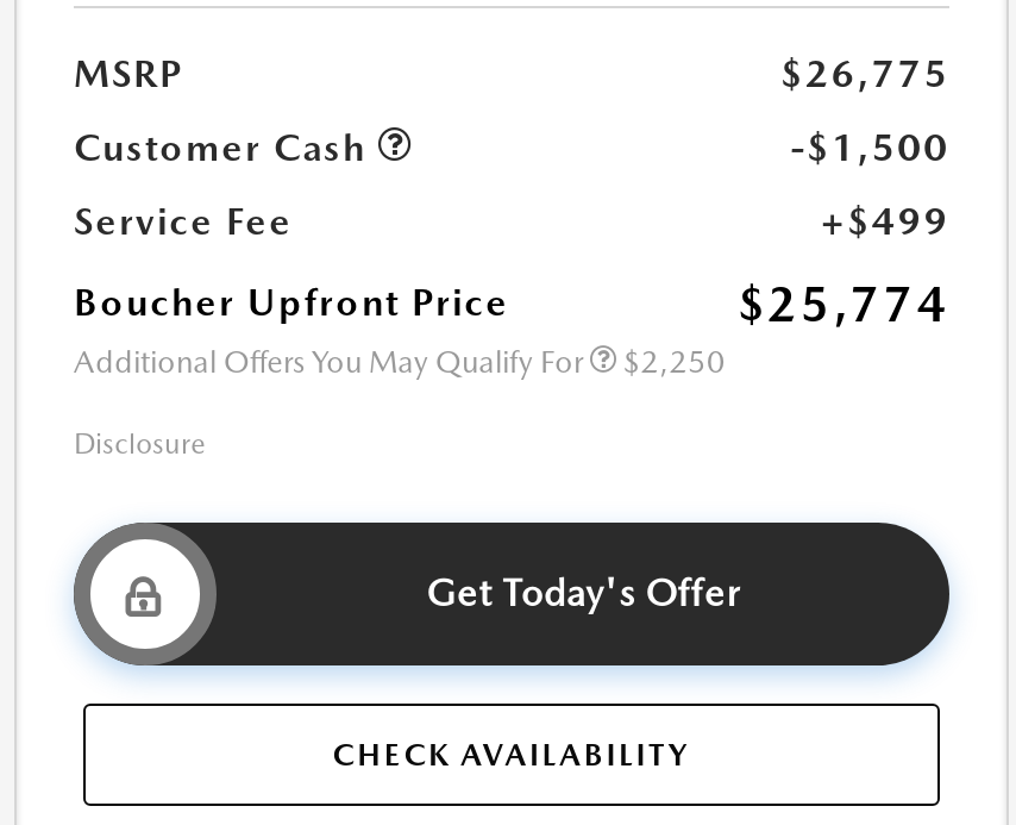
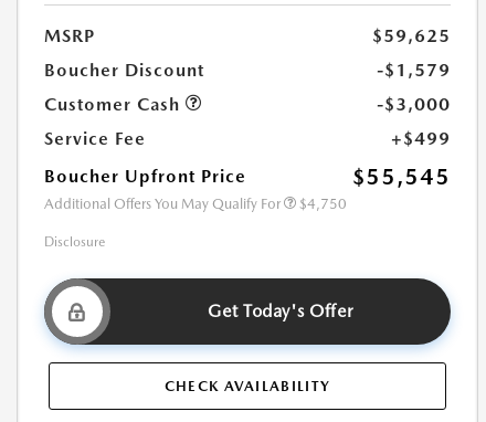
- $26,775
+ $59,625
+ Boucher Discount
+ -$1,579

- -$1,500
+ -$3,000

- $25,774
+ $55,545

- Additional Offers You May Qualify For $2,250
+ Additional Offers You May Qualify For $4,750
